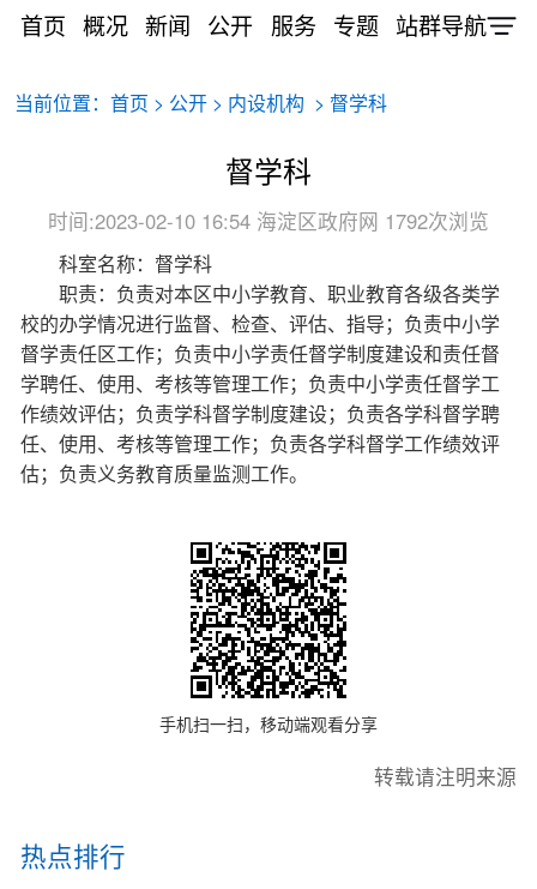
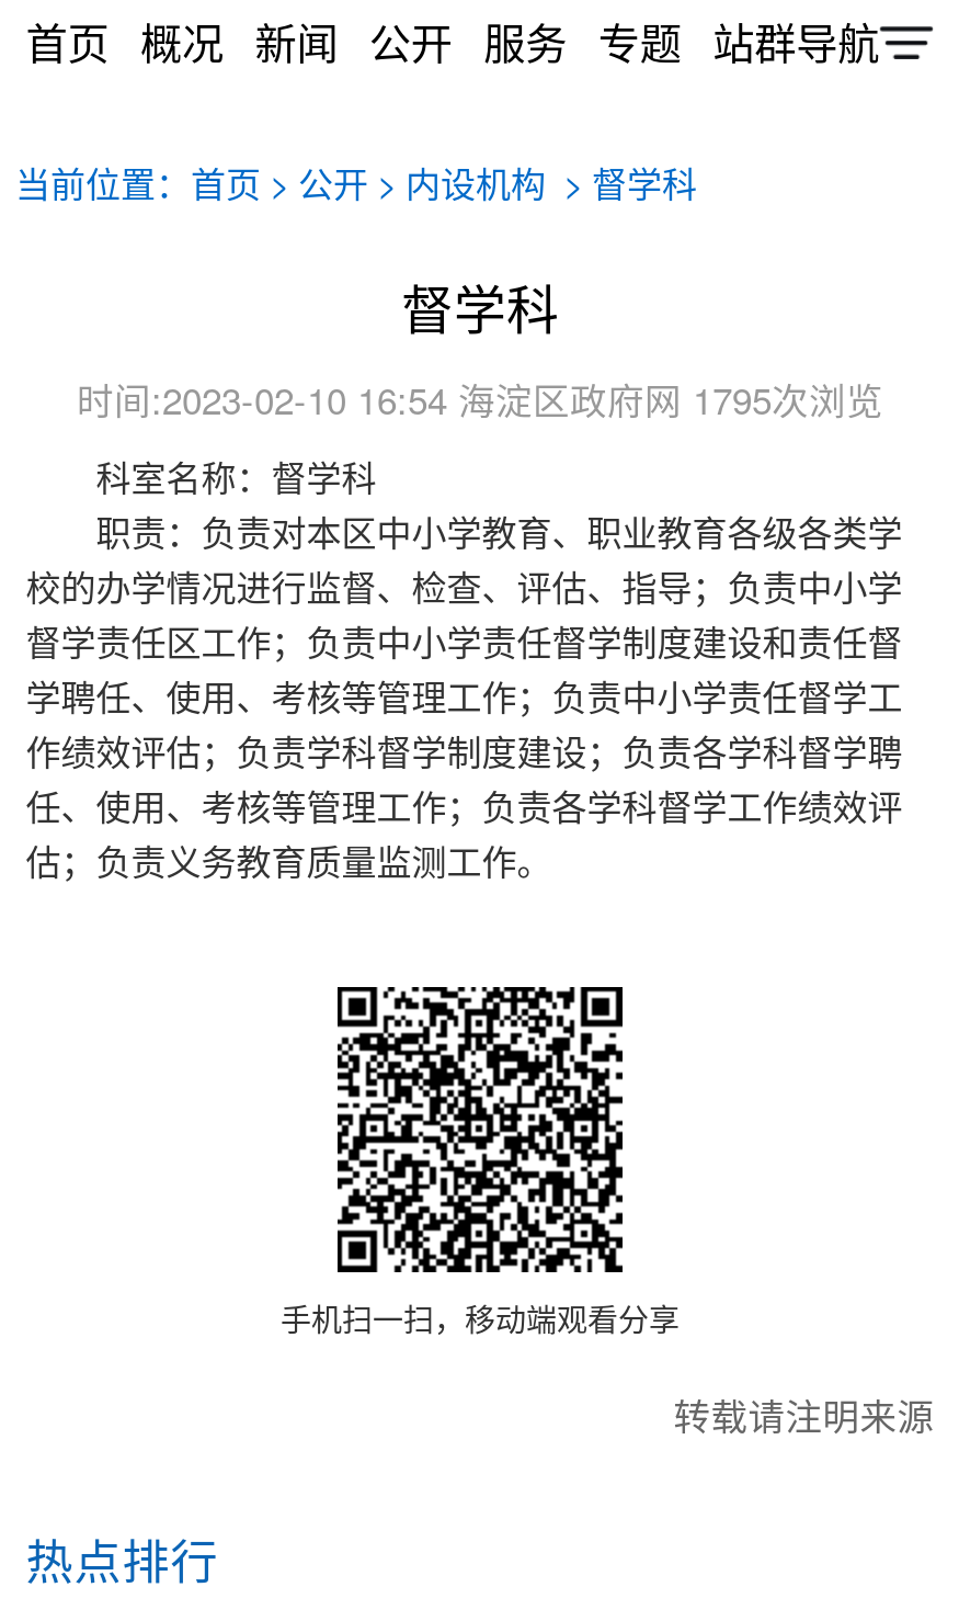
- 时间:2023-02-10 16:54海淀区政府网1792次浏览
+ 时间:2023-02-10 16:54海淀区政府网1795次浏览
